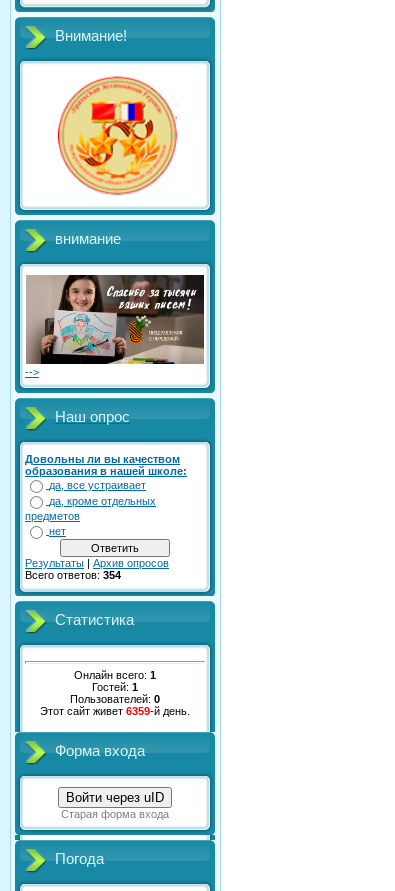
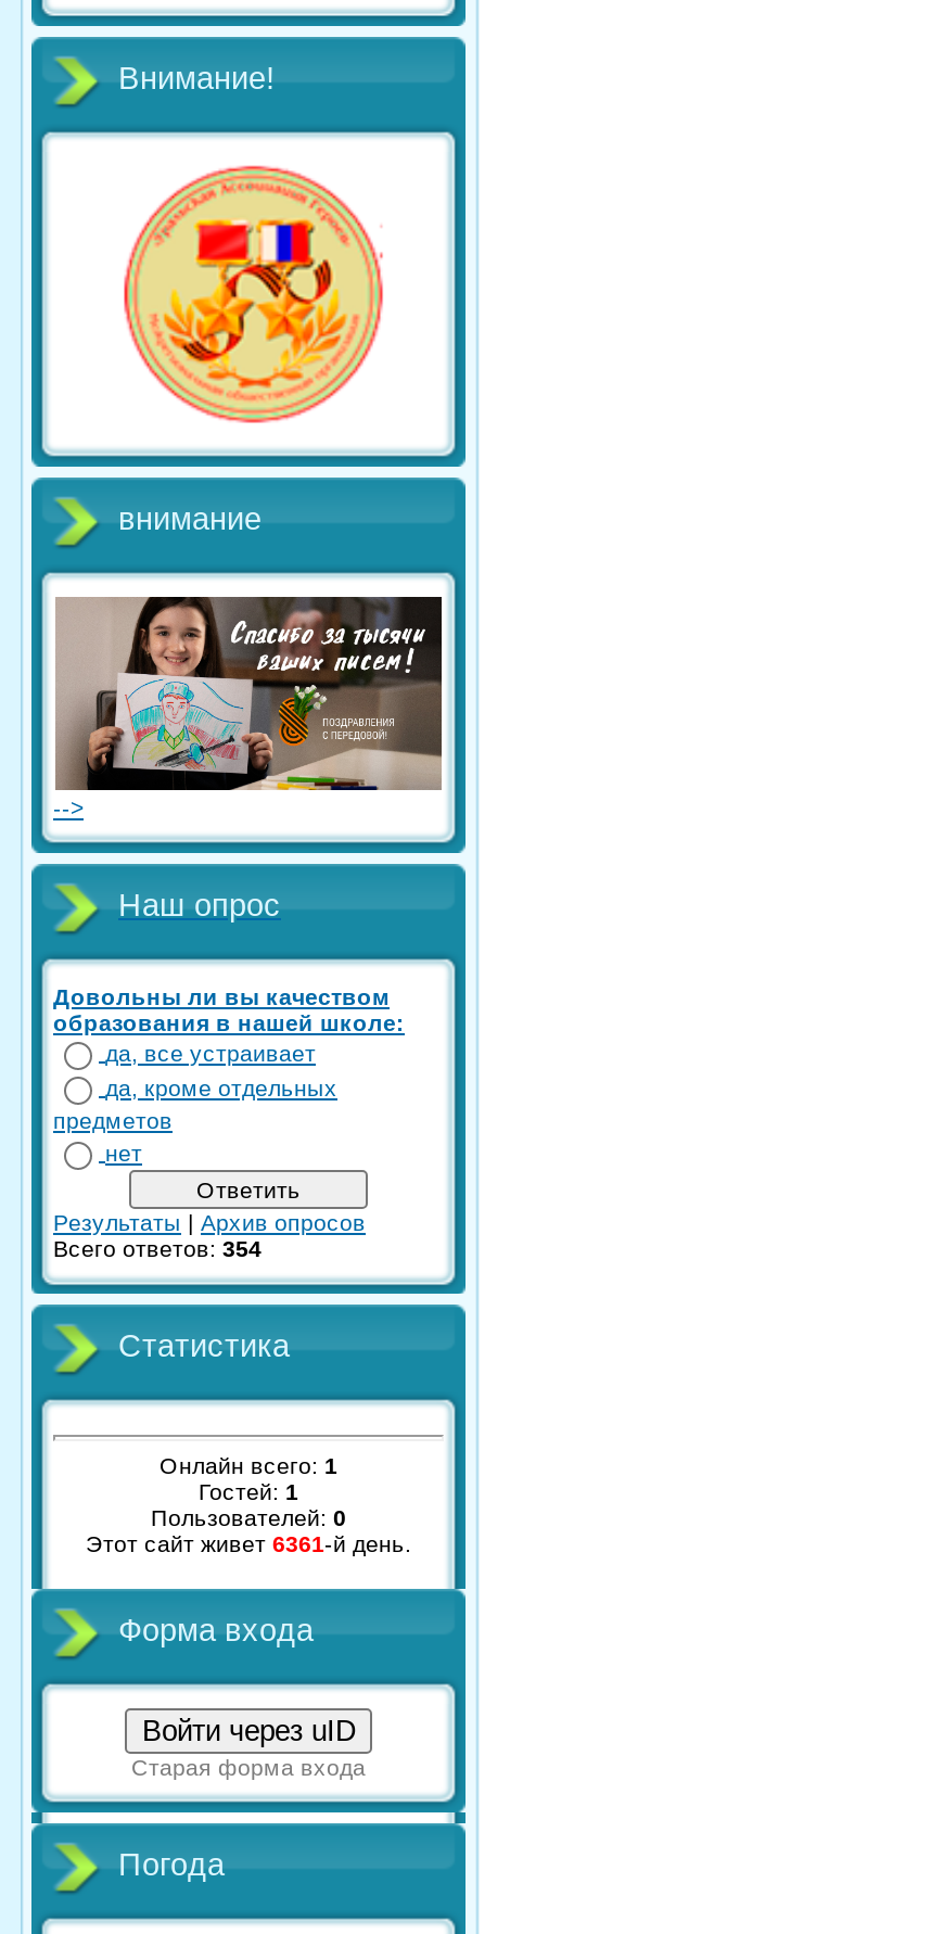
- Этот сайт живет 6359-й день.
+ Этот сайт живет 6361-й день.
